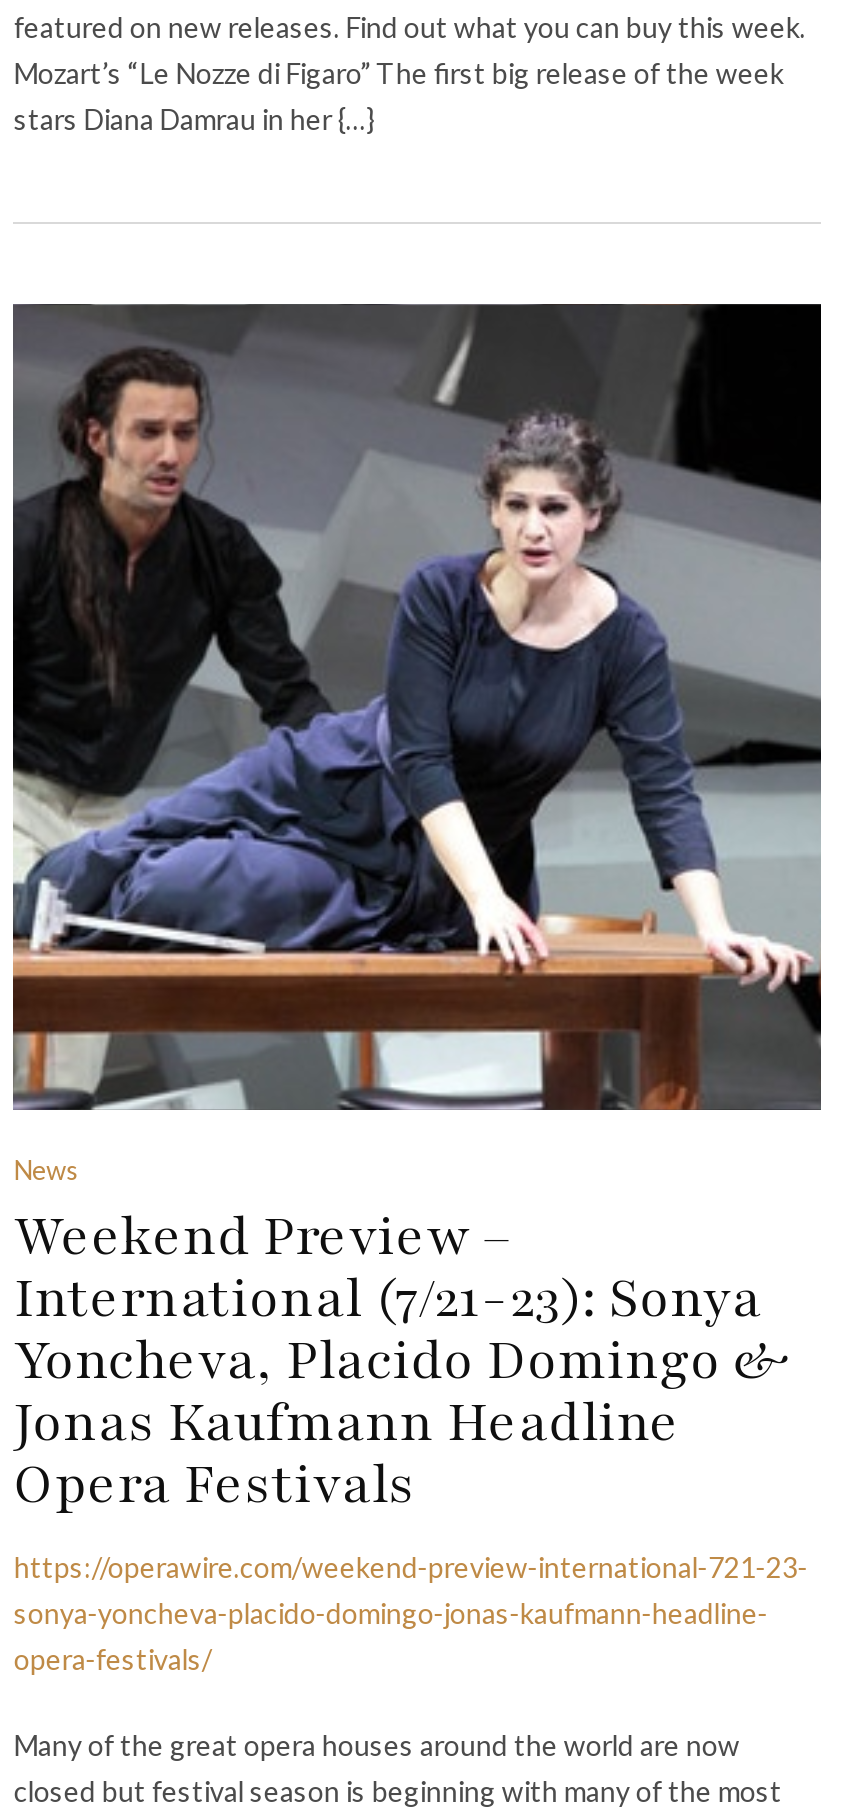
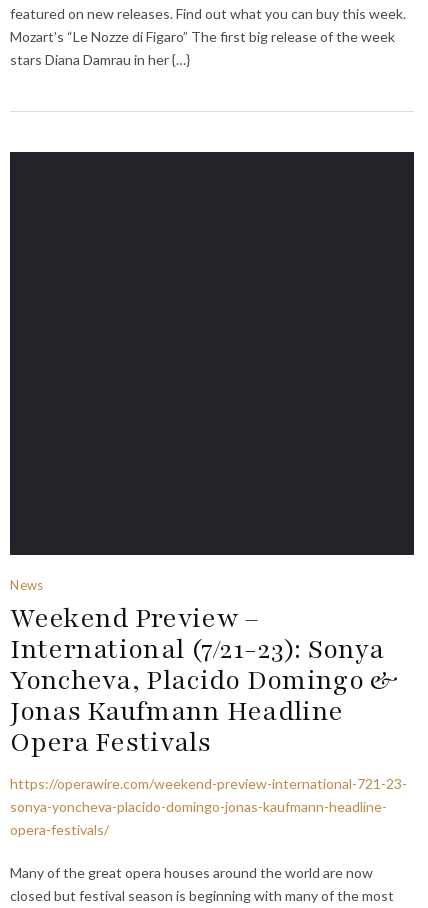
- [image]
